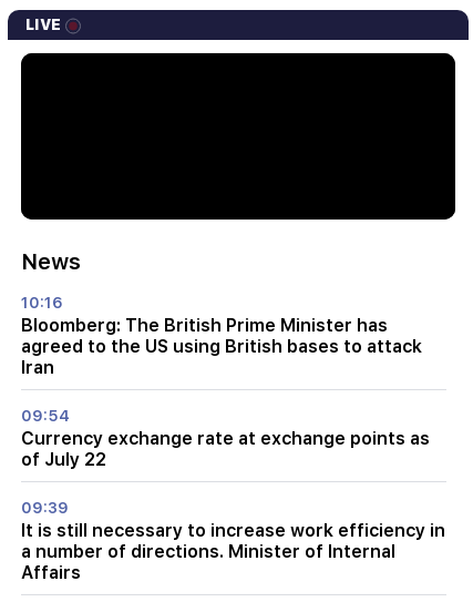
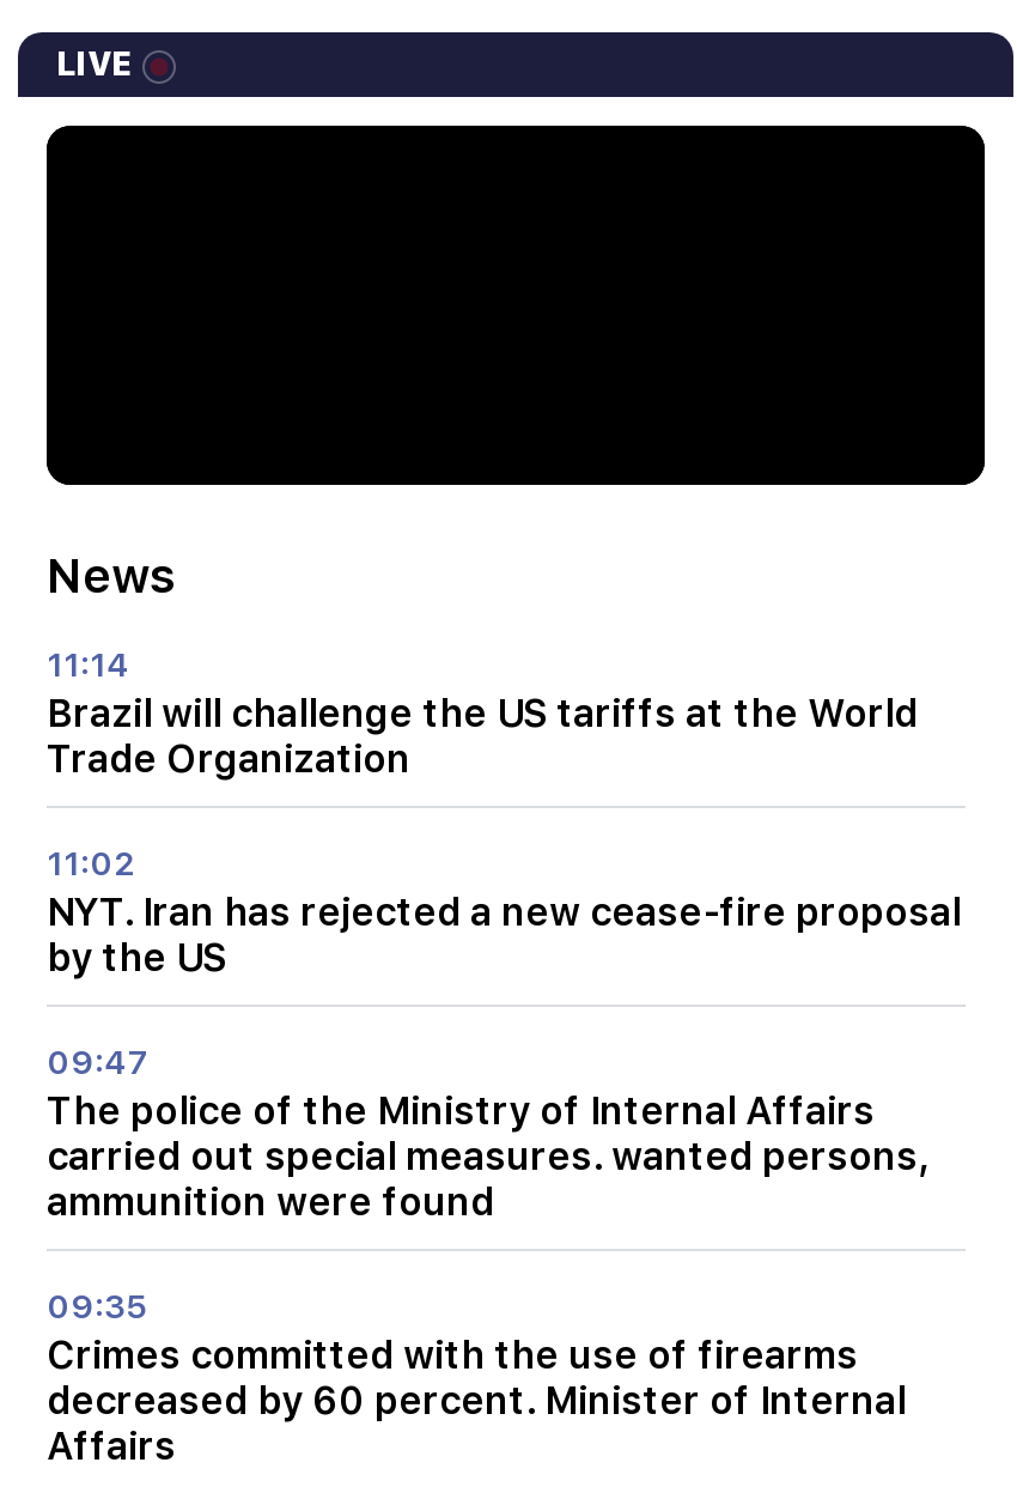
- 10:16
- Bloomberg: The British Prime Minister has
- agreed to the US using British bases to attack
- Iran
- 09:54
- Currency exchange rate at exchange points as
- of July 22
- 09:39
- It is still necessary to increase work efficiency in
- a number of directions. Minister of Internal
+ 11:14
+ Brazil will challenge the US tariffs at the World
+ Trade Organization
+ 11:02
+ NYT. Iran has rejected a new cease-fire proposal
+ by the US
+ 09:47
+ The police of the Ministry of Internal Affairs
+ carried out special measures. wanted persons,
+ ammunition were found
+ 09:35
+ Crimes committed with the use of firearms
+ decreased by 60 percent. Minister of Internal
